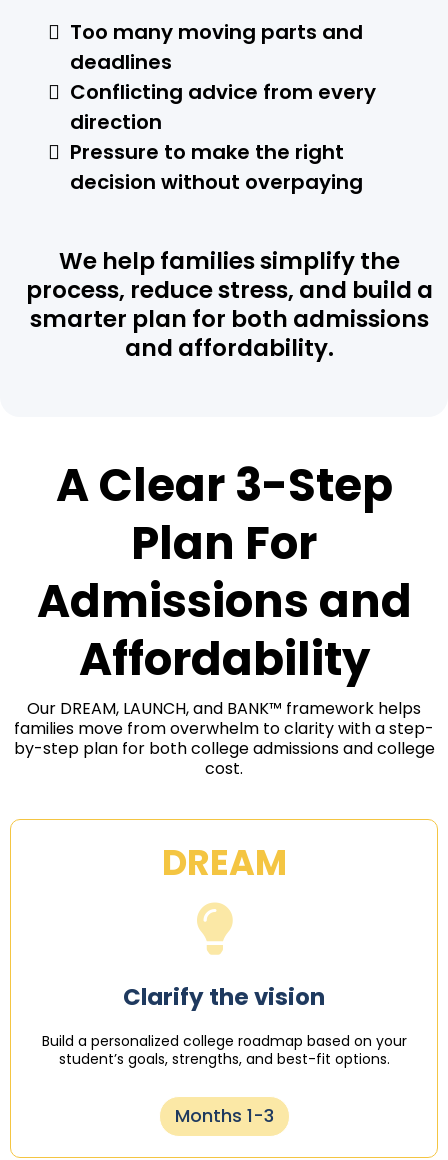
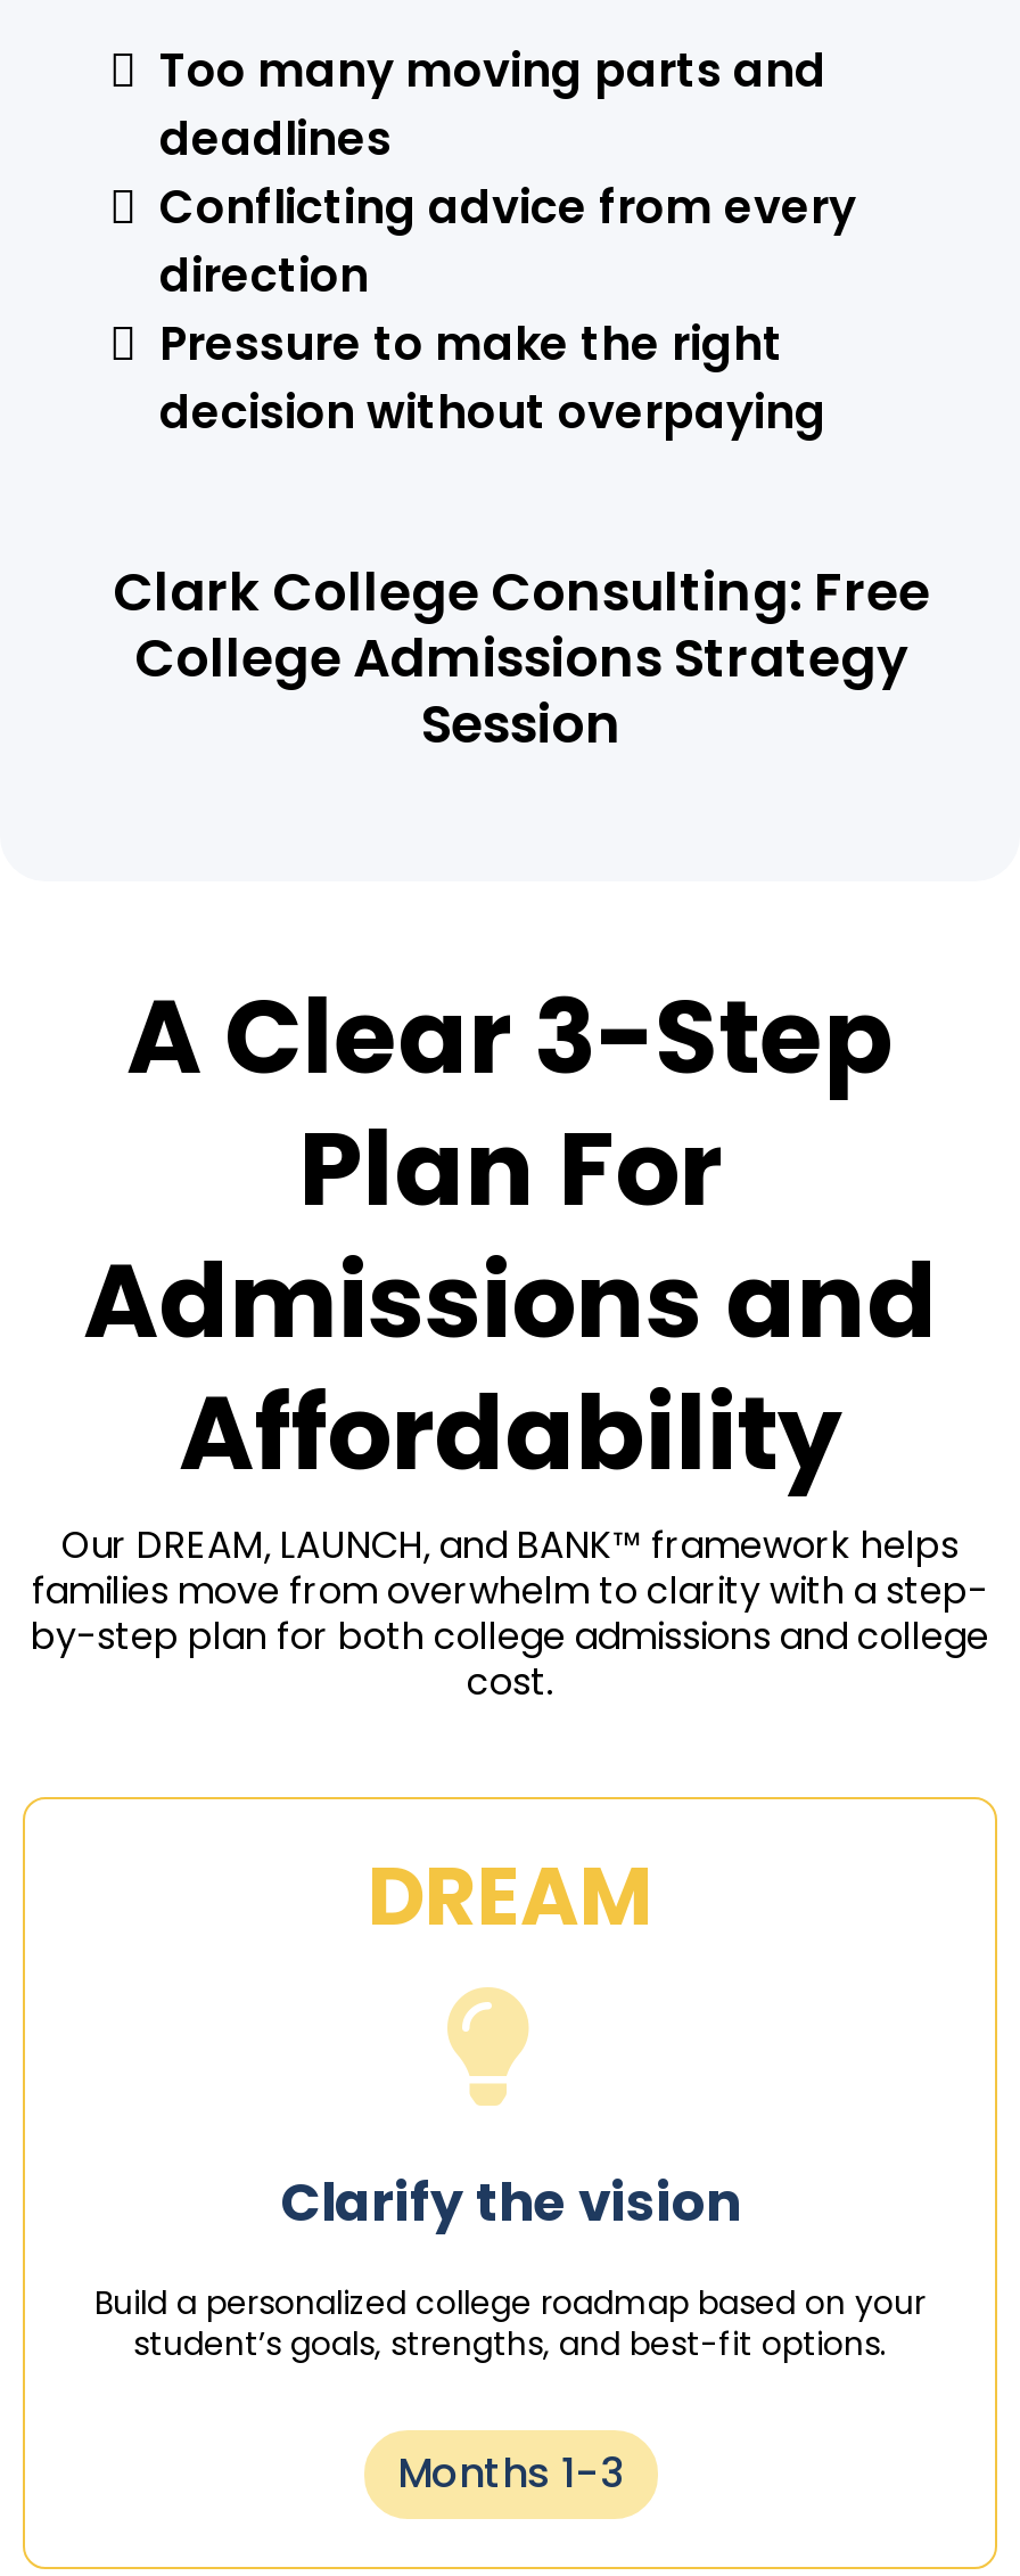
- We help families simplify the
- process, reduce stress, and build a
- smarter plan for both admissions
- and affordability.
+ Clark College Consulting: Free
+ College Admissions Strategy
+ Session
